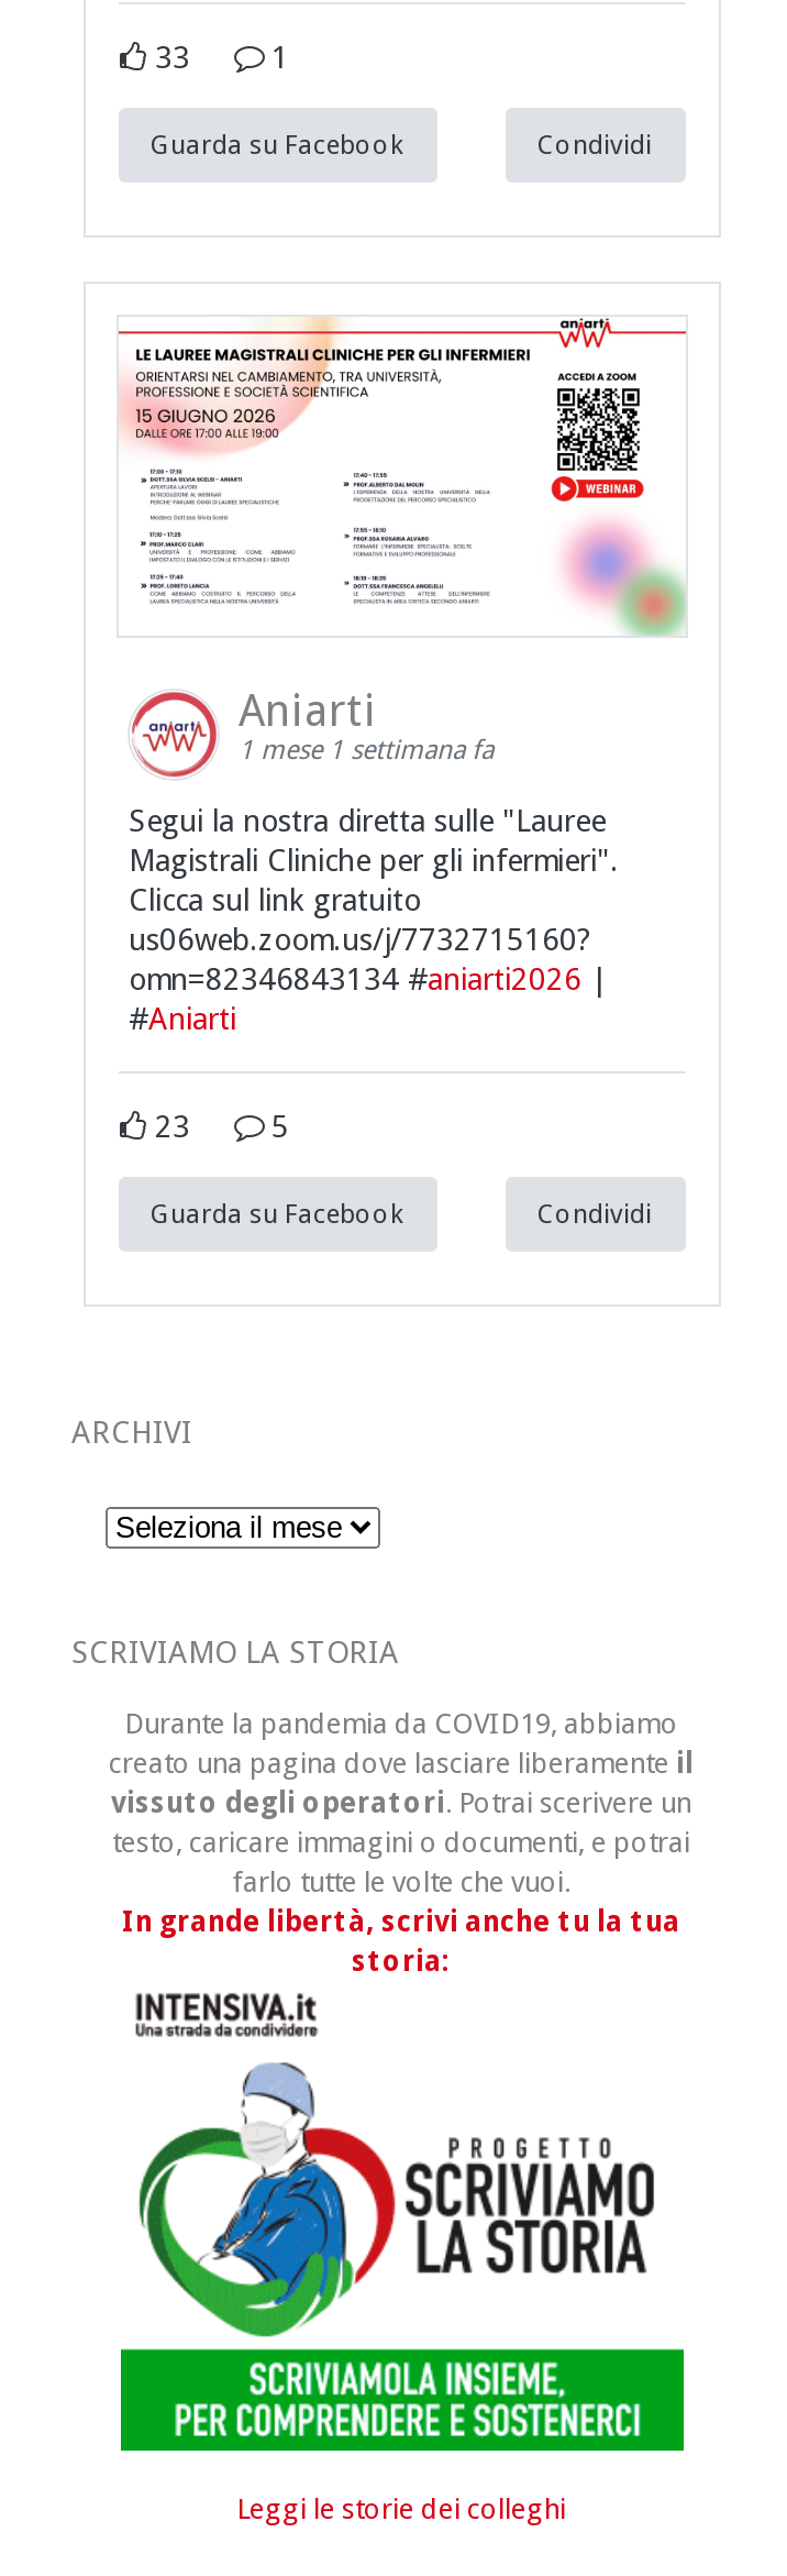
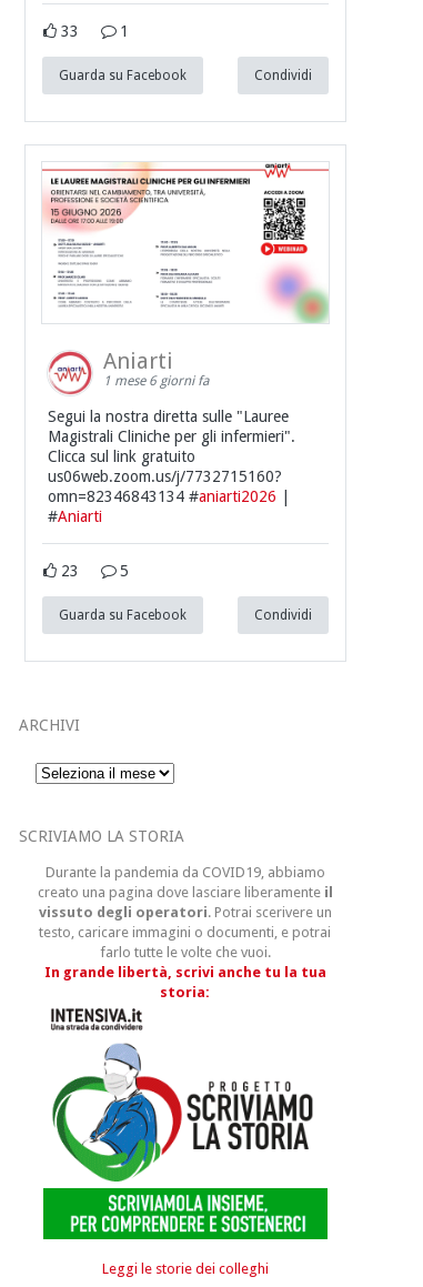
- 1 mese 1 settimana fa
+ 1 mese 6 giorni fa
